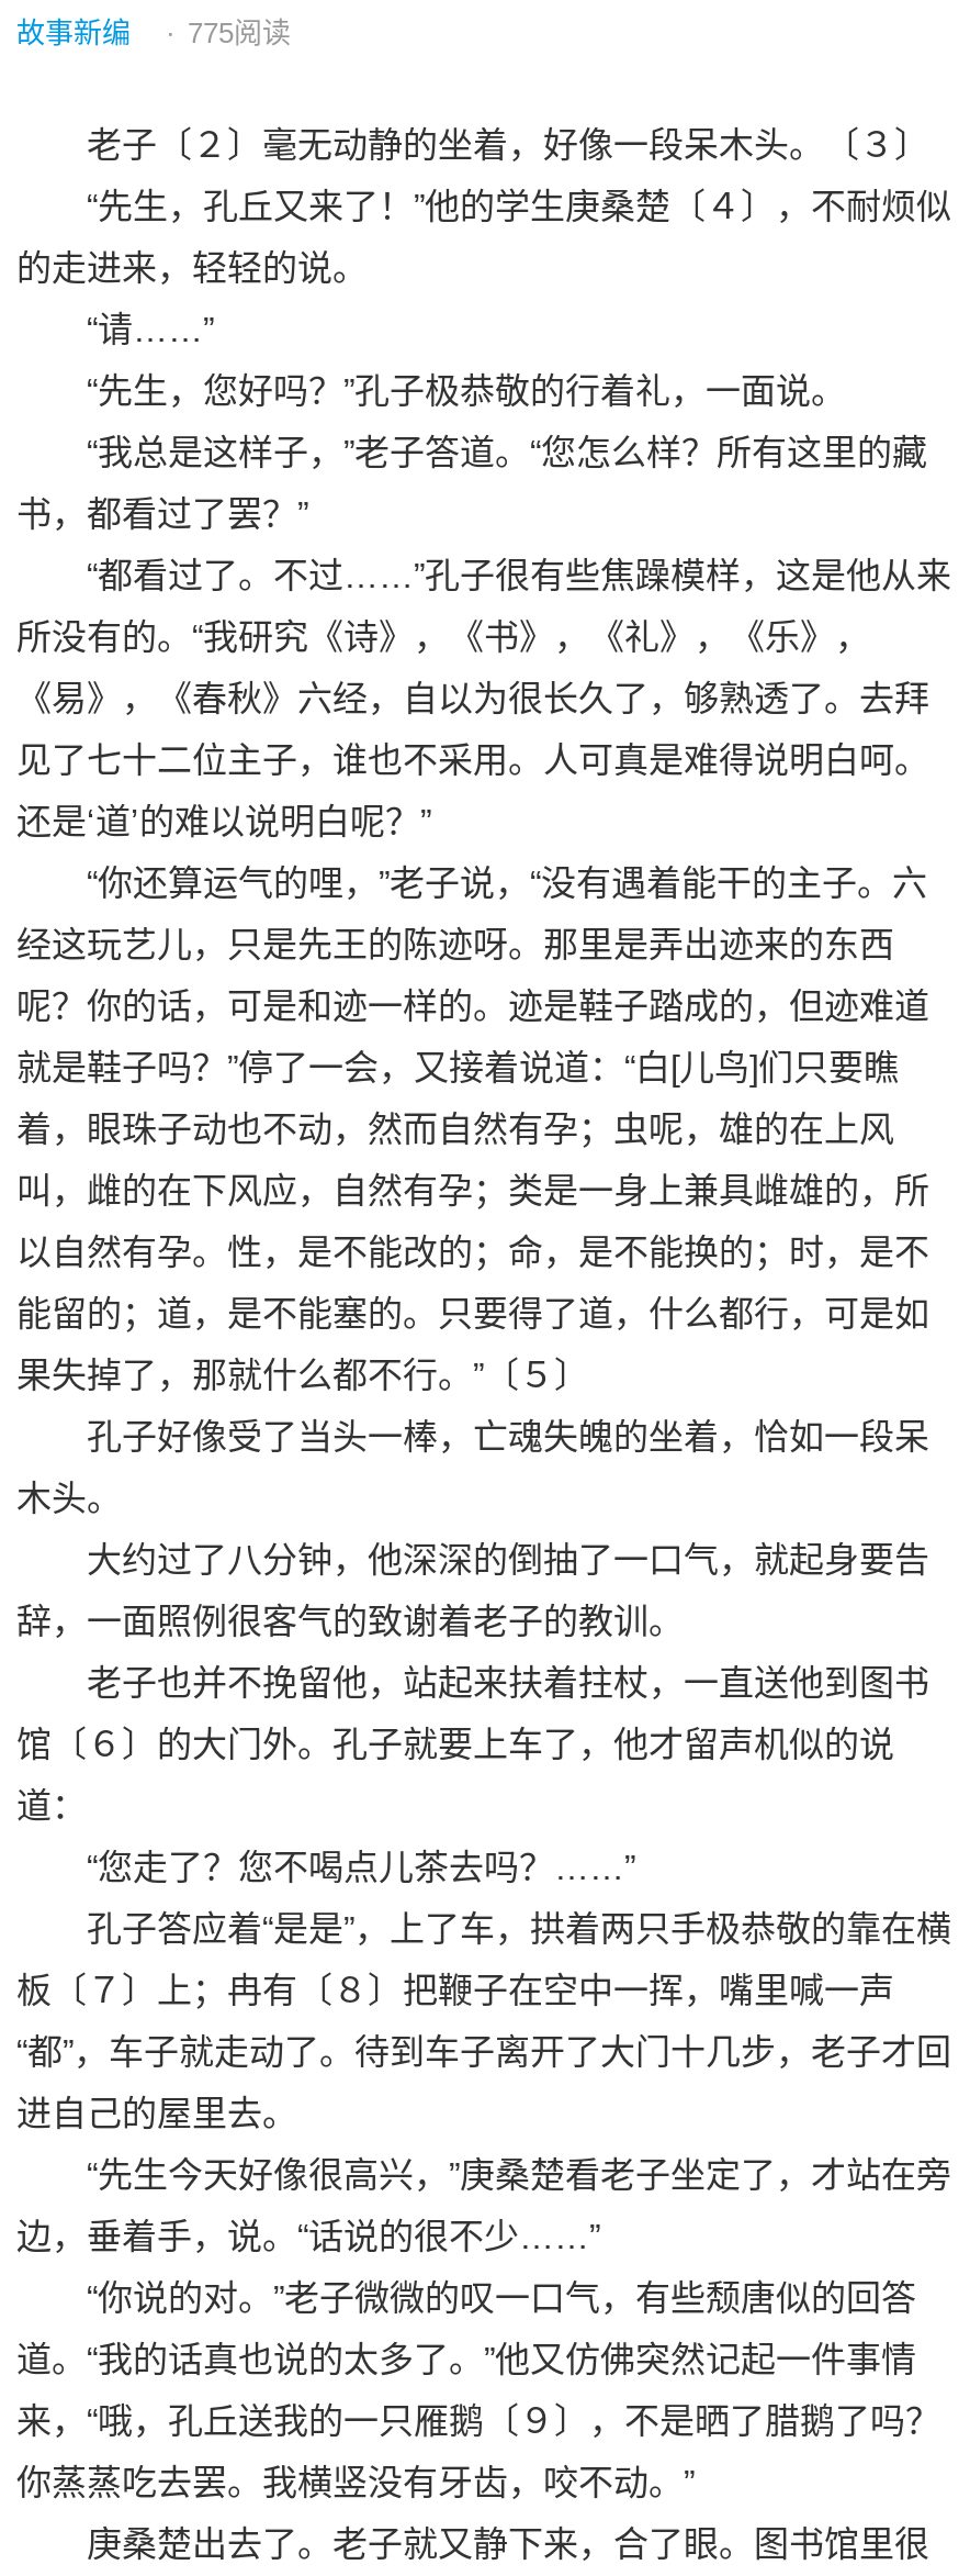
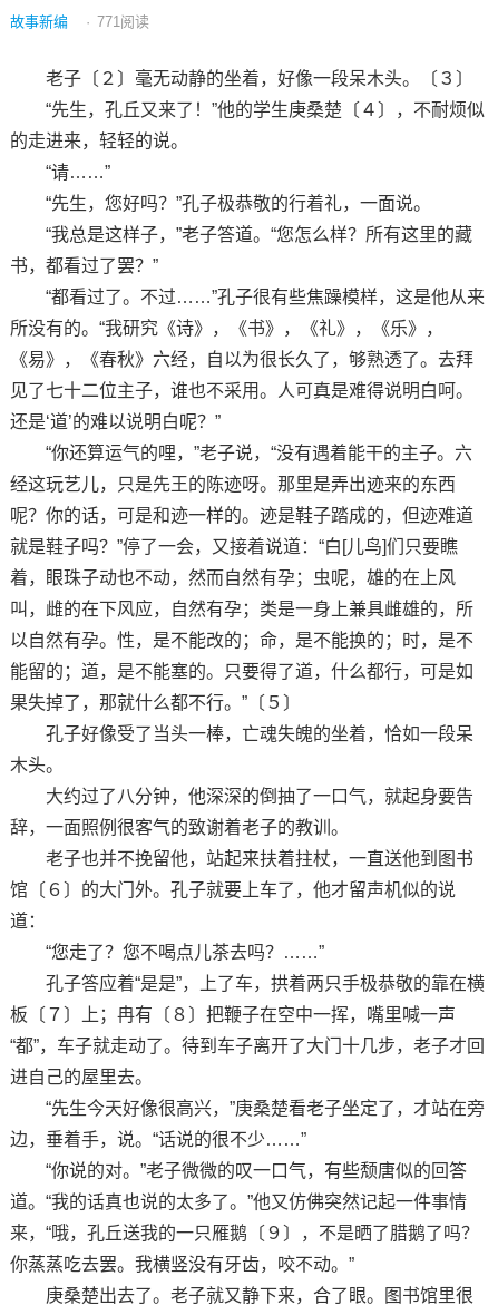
- 故事新编 · 775阅读
+ 故事新编 · 771阅读
